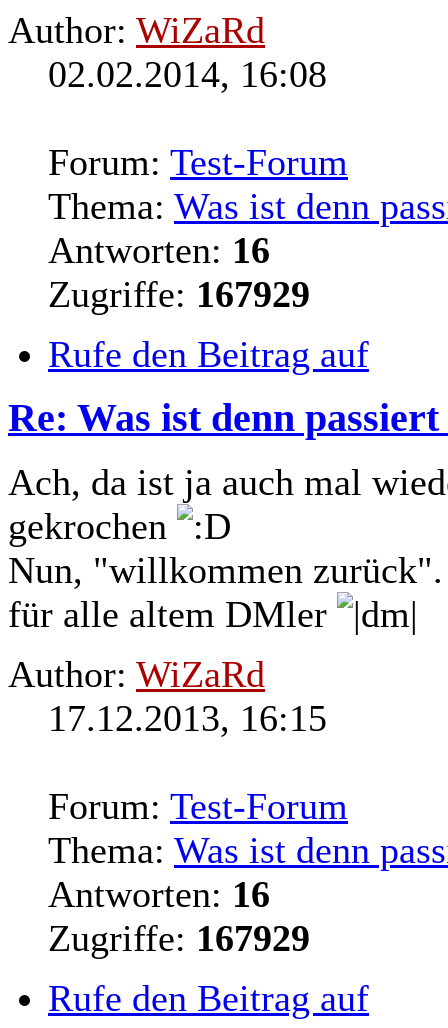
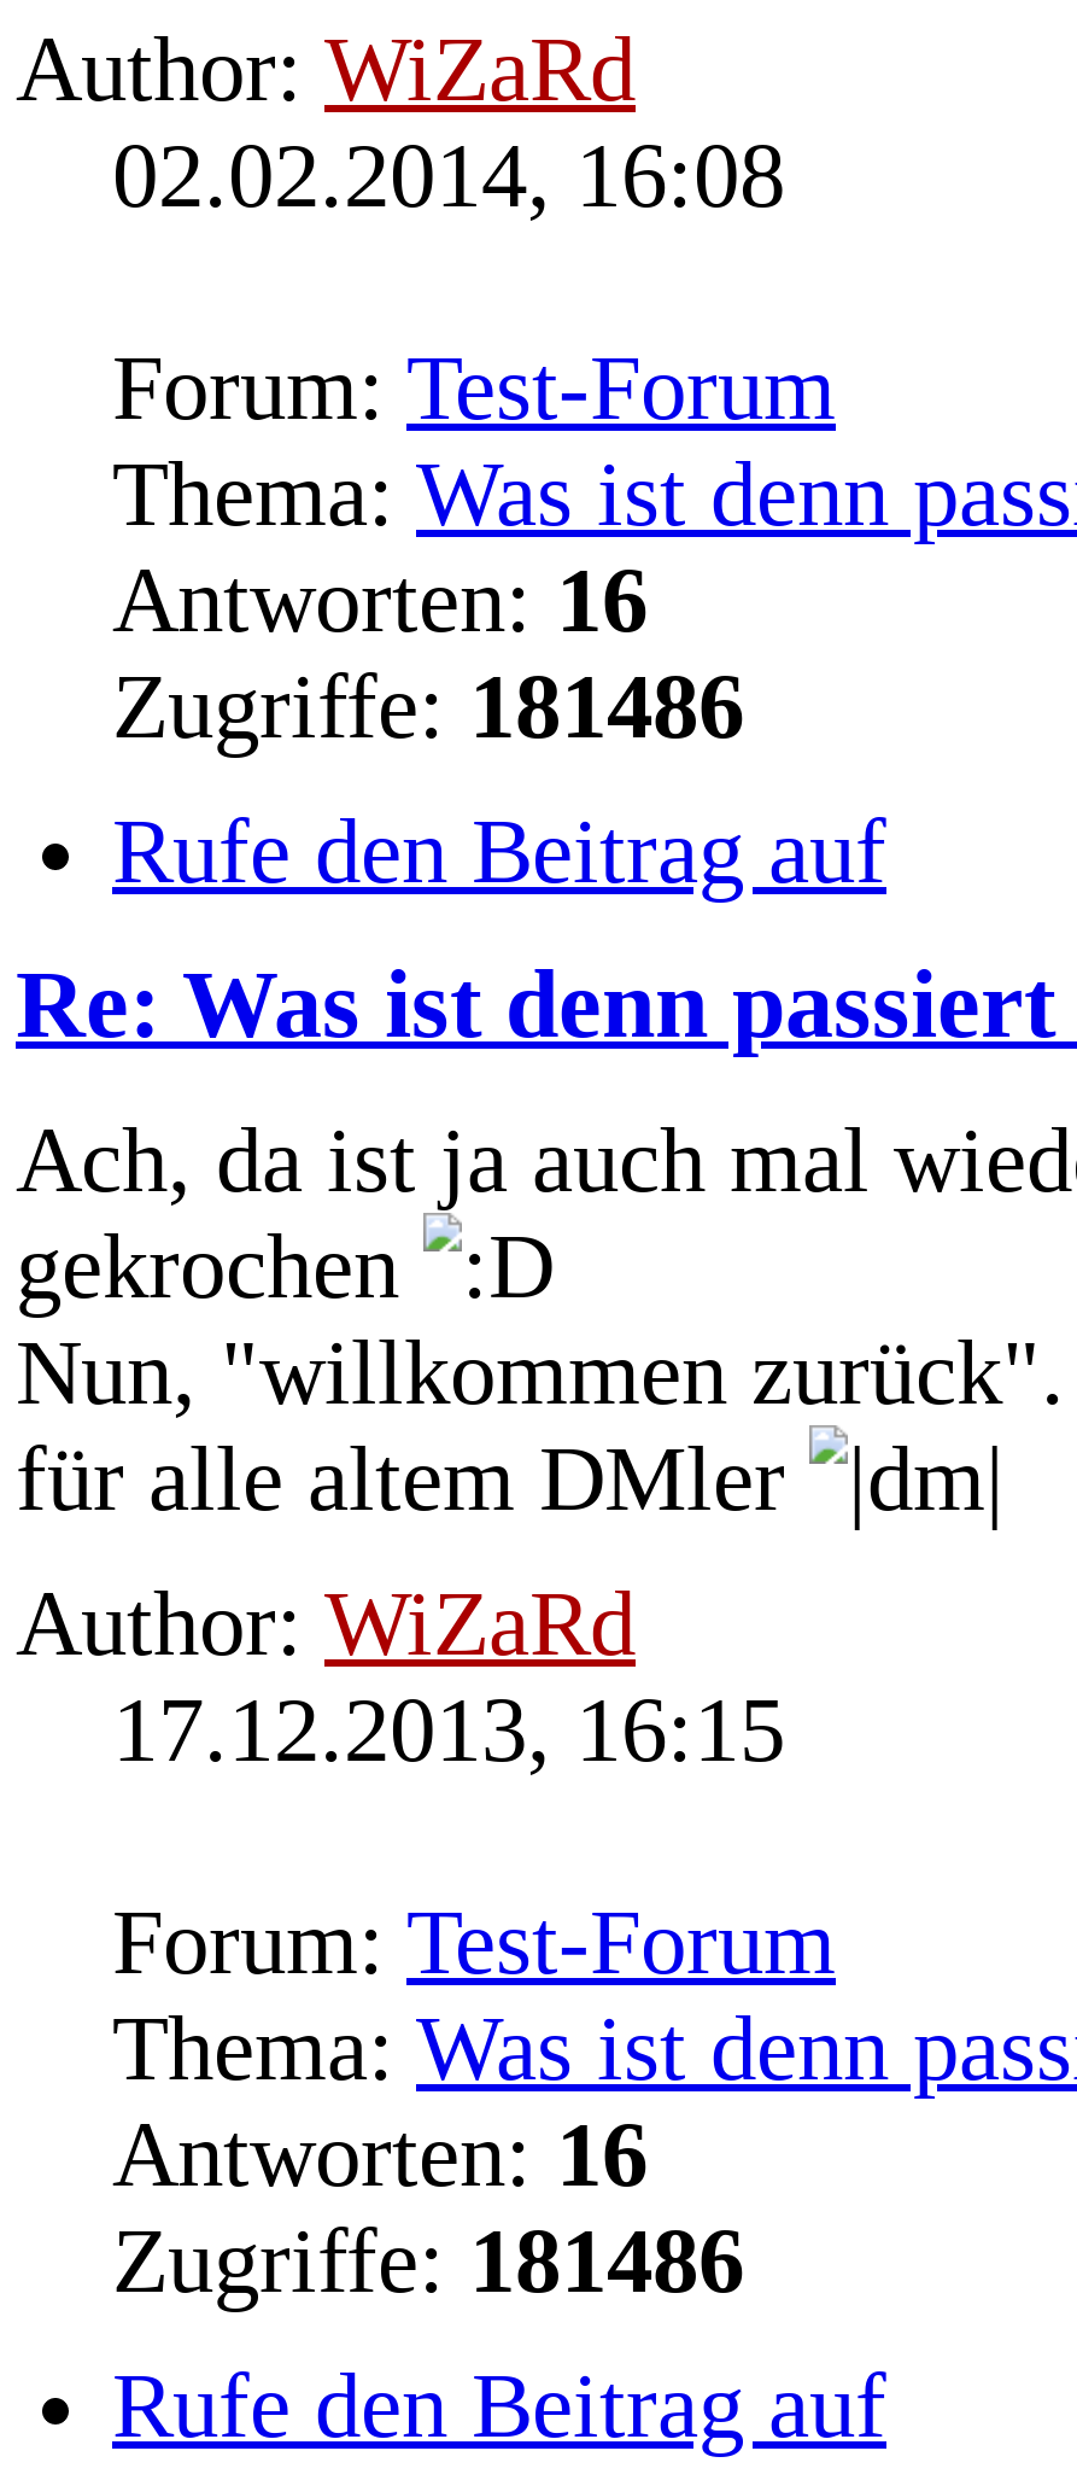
- Zugriffe: 167929
+ Zugriffe: 181486

- Zugriffe: 167929
+ Zugriffe: 181486
